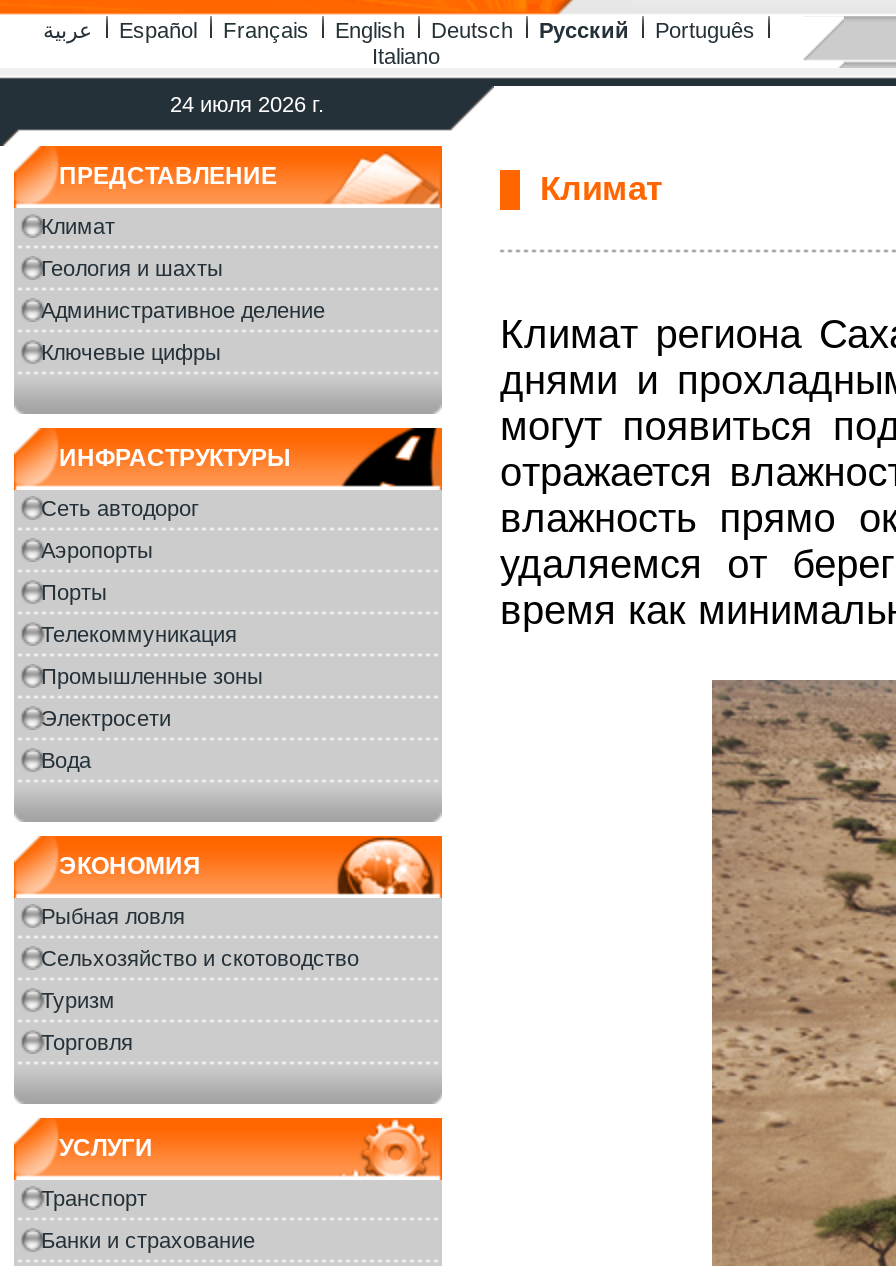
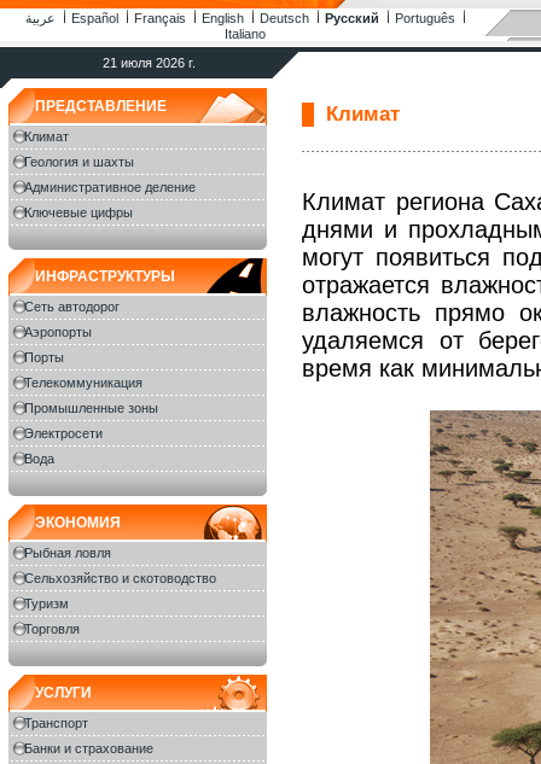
- 24 июля 2026 г.
+ 21 июля 2026 г.
